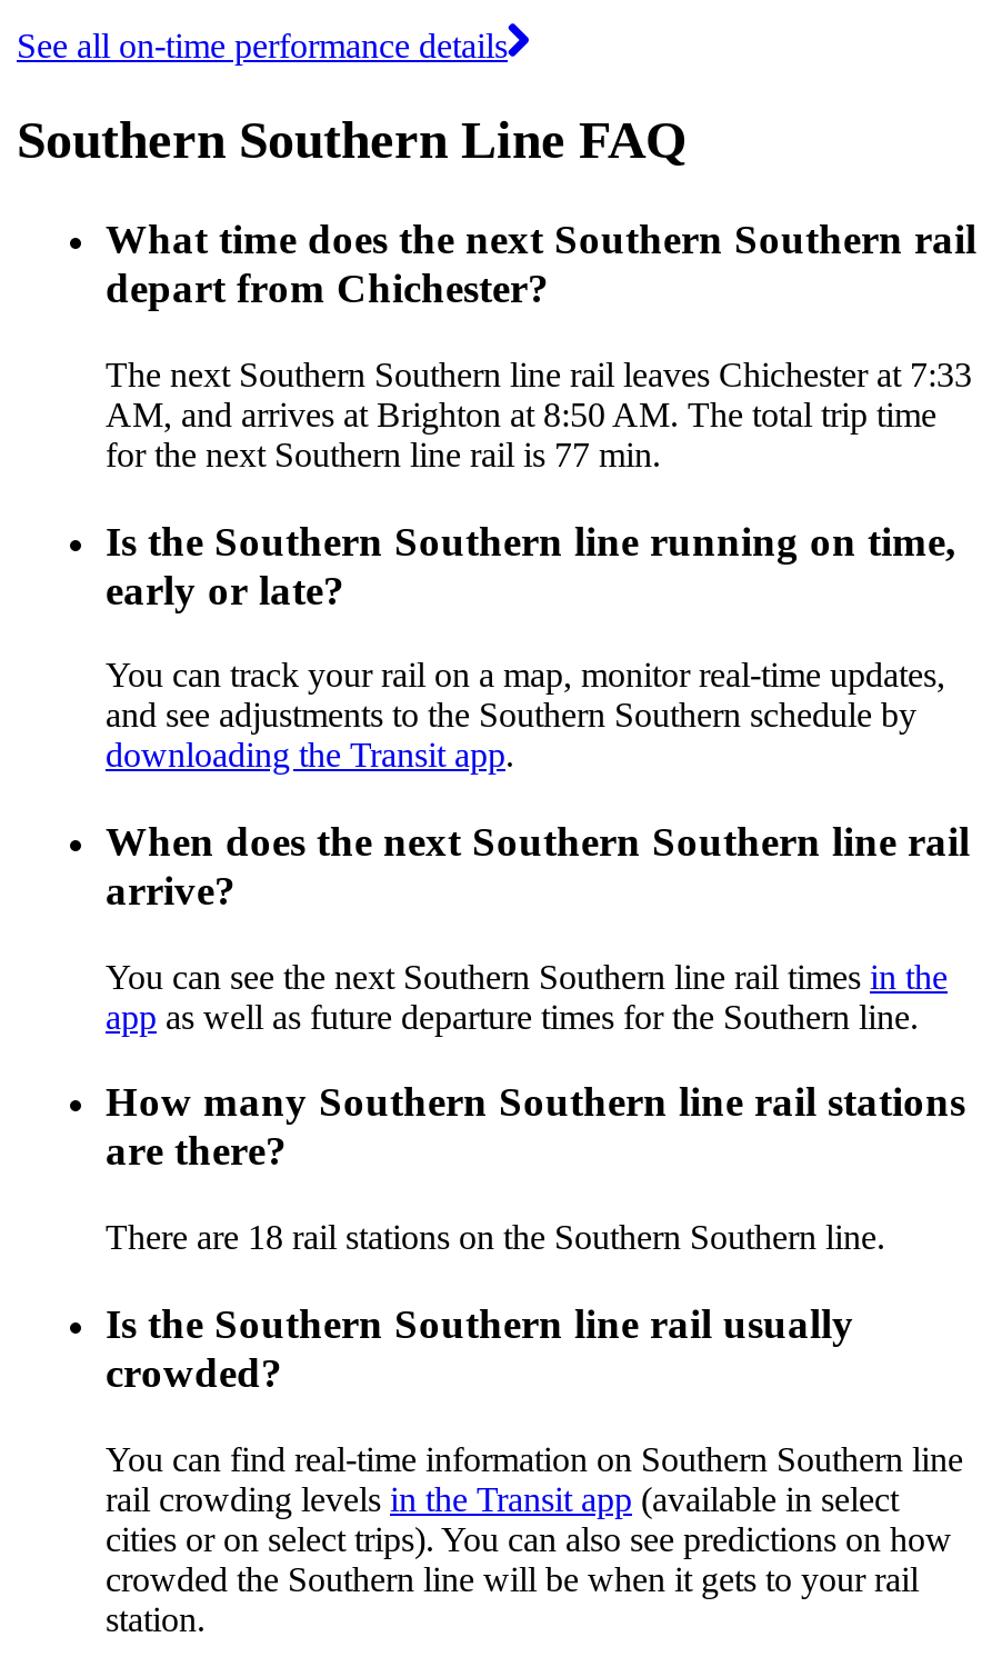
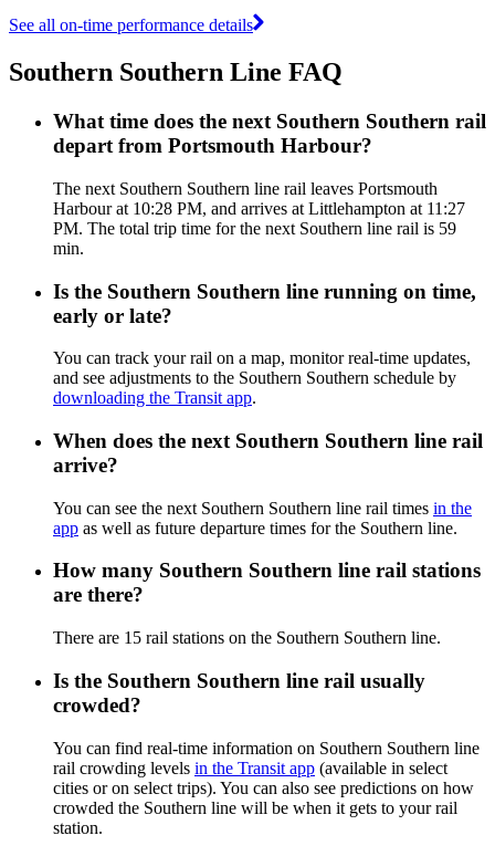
- depart from Chichester?
+ depart from Portsmouth Harbour?

- The next Southern Southern line rail leaves Chichester at 7:33
- AM, and arrives at Brighton at 8:50 AM. The total trip time
- for the next Southern line rail is 77 min.
+ The next Southern Southern line rail leaves Portsmouth
+ Harbour at 10:28 PM, and arrives at Littlehampton at 11:27
+ PM. The total trip time for the next Southern line rail is 59
+ min.

- There are 18 rail stations on the Southern Southern line.
+ There are 15 rail stations on the Southern Southern line.
